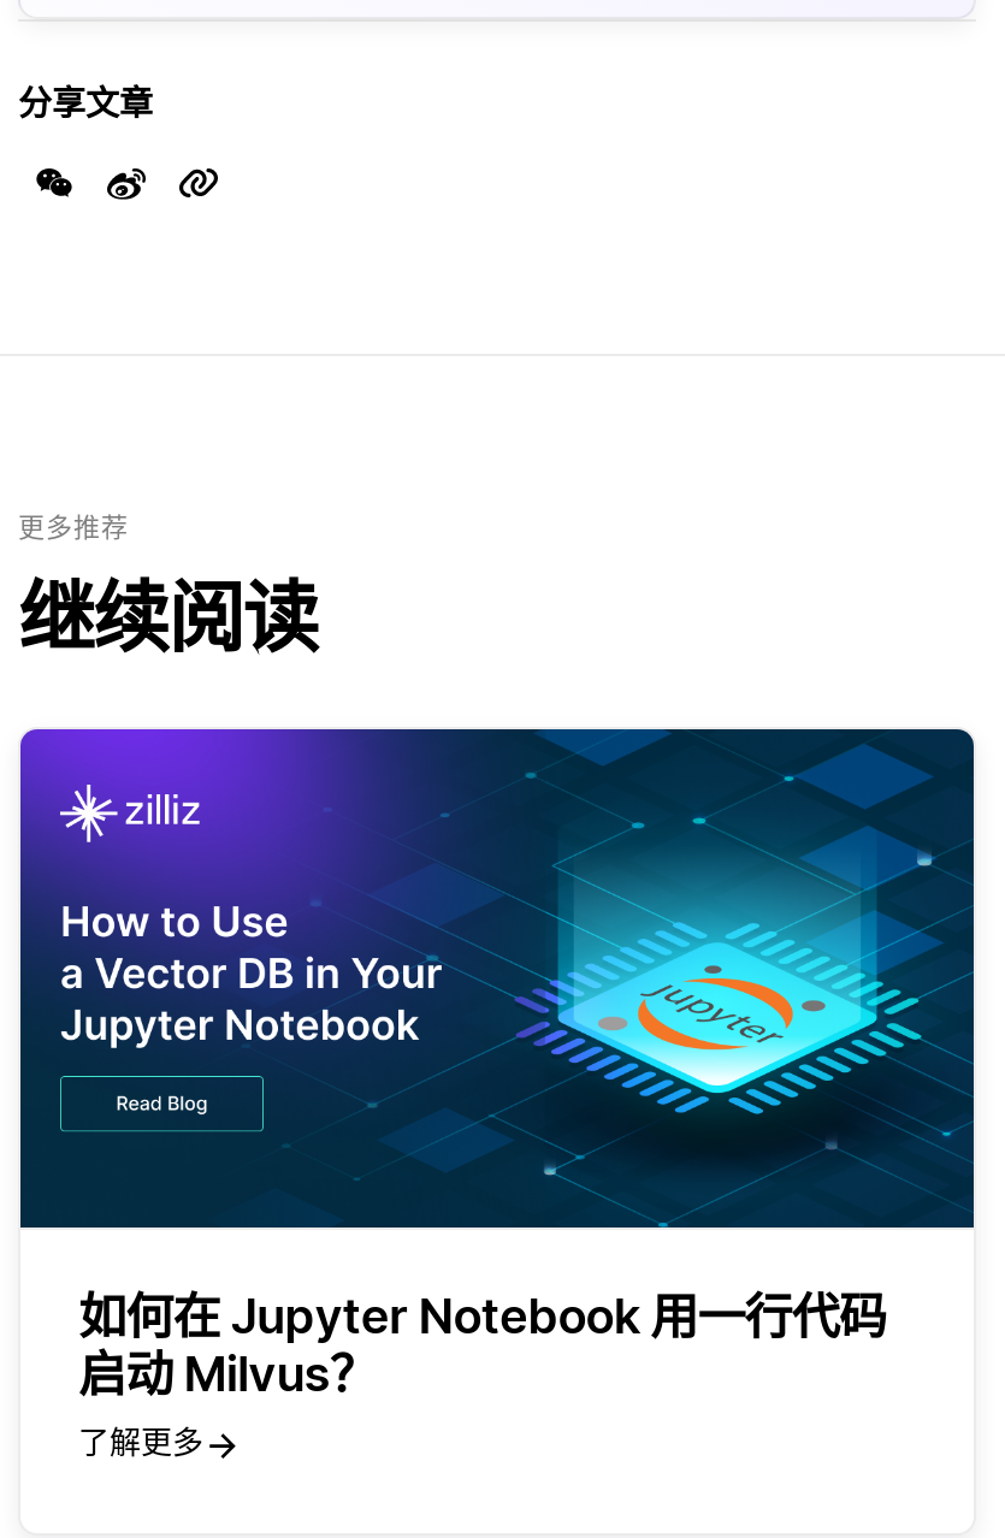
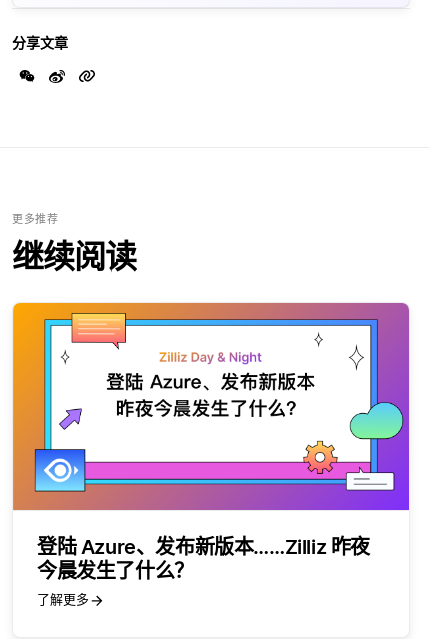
- [image]
- 如何在 Jupyter Notebook 用一行代码
- 启动 Milvus？
+ [image]
+ 登陆 Azure、发布新版本……Zilliz 昨夜
+ 今晨发生了什么？
